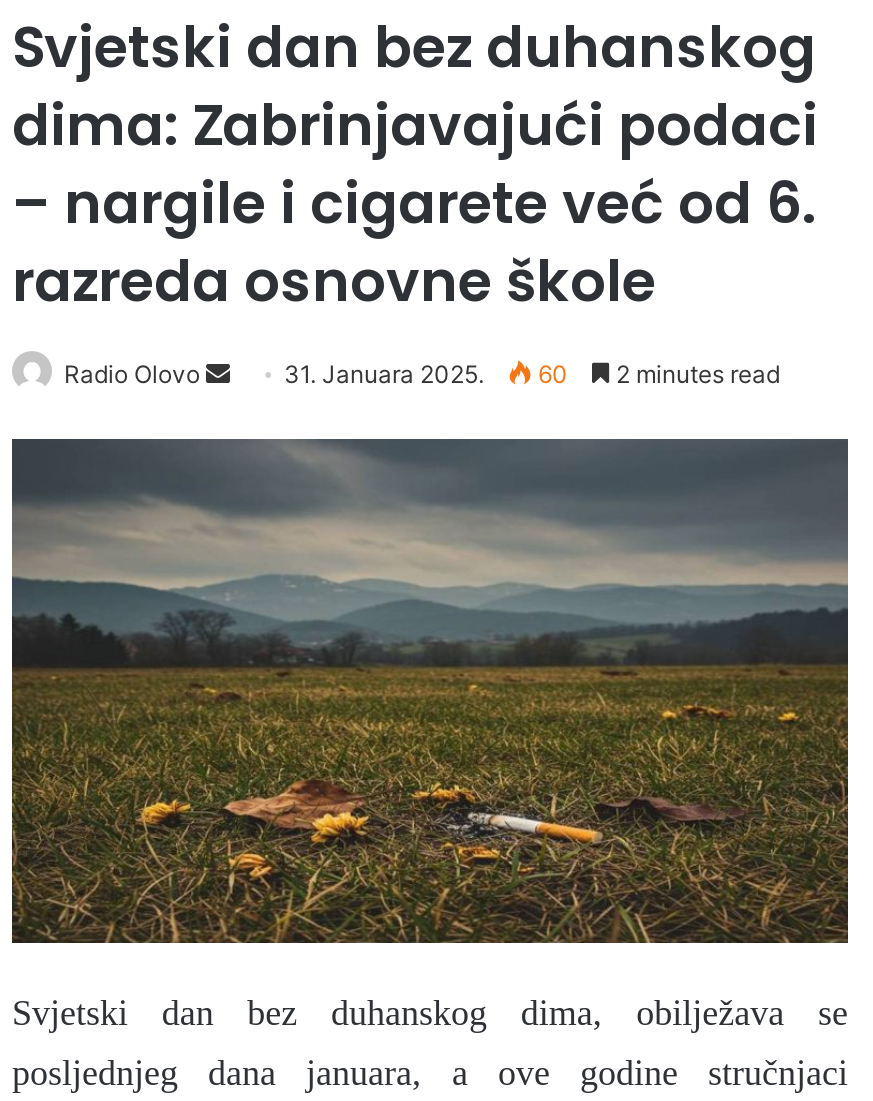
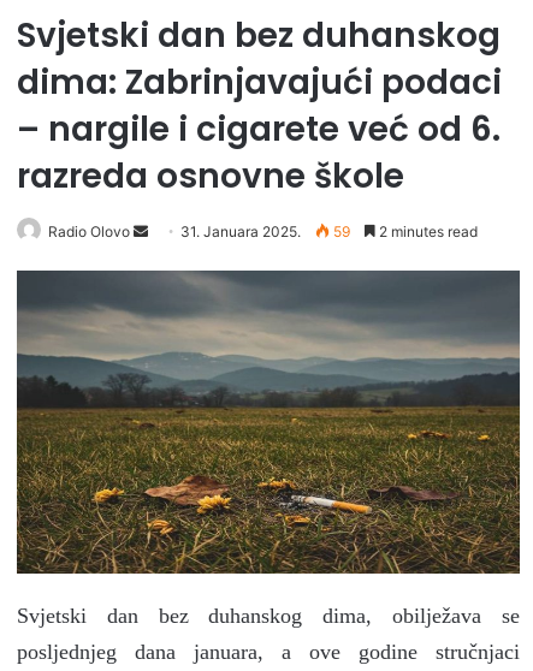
- 60
+ 59
